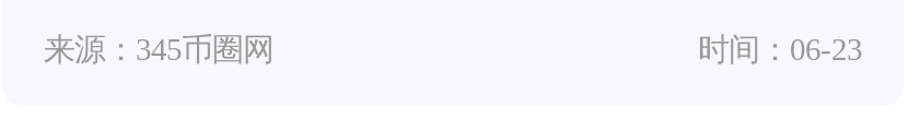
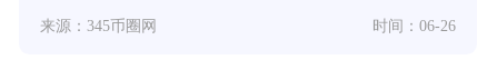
- 时间：06-23
+ 时间：06-26
